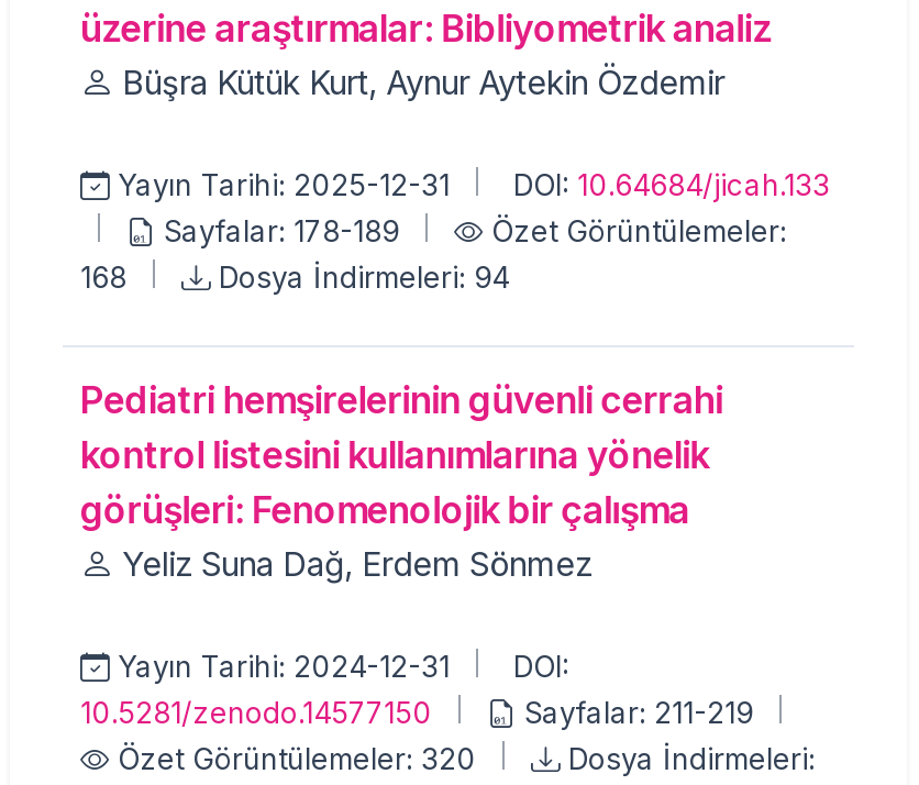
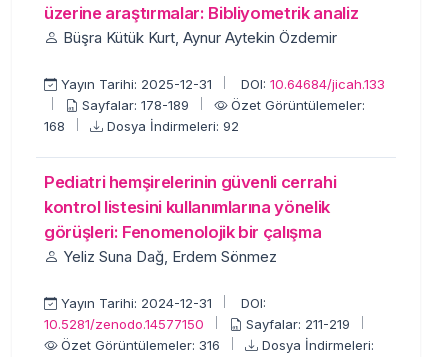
- Dosya İndirmeleri: 94
+ Dosya İndirmeleri: 92

- Özet Görüntülemeler: 320
+ Özet Görüntülemeler: 316
